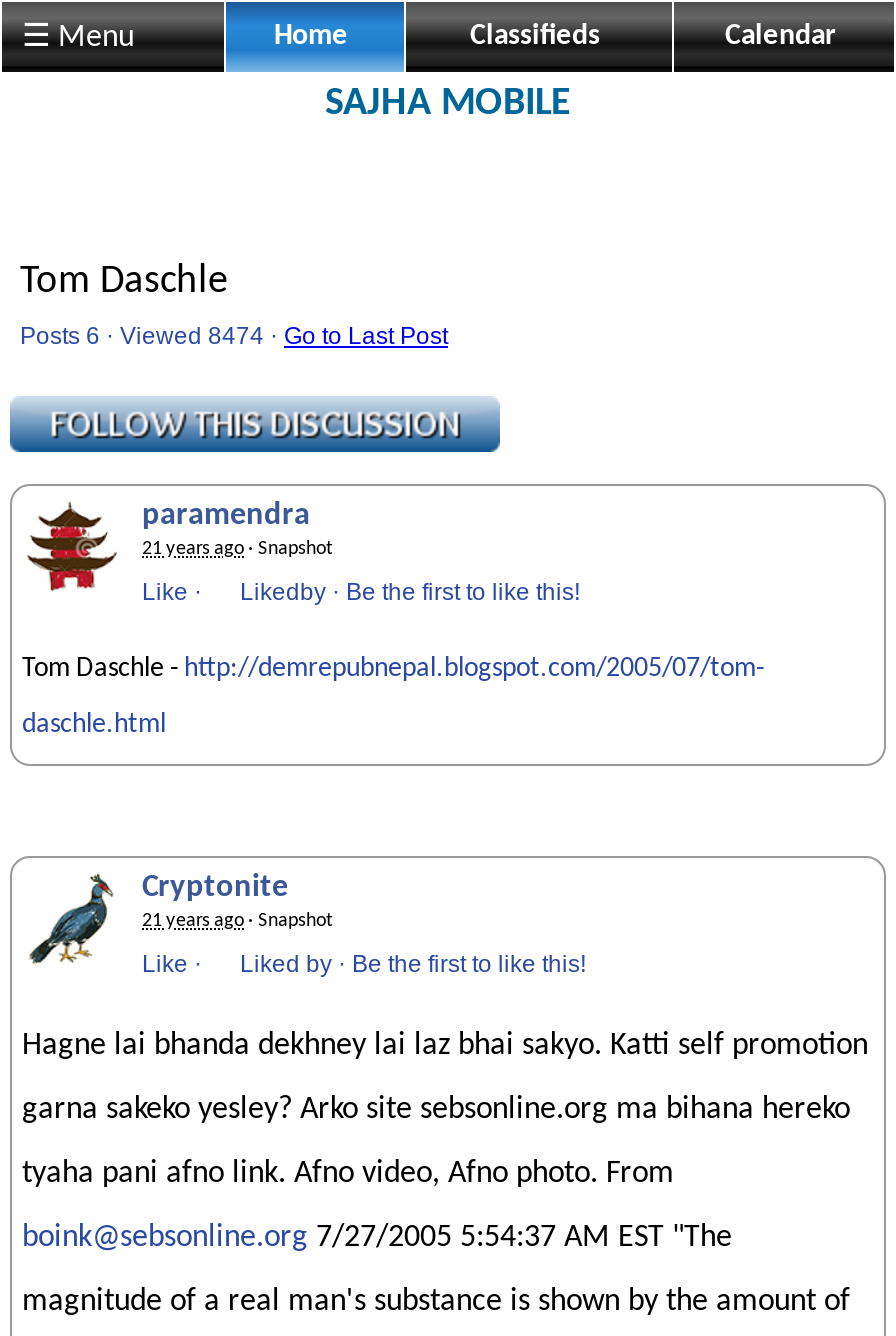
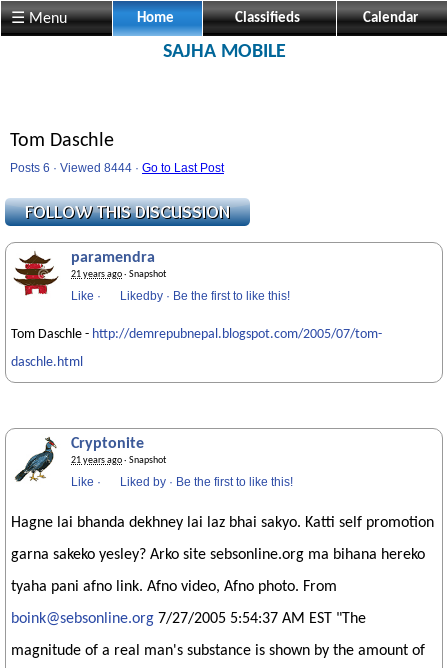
- Posts 6 · Viewed 8474 · Go to Last Post
+ Posts 6 · Viewed 8444 · Go to Last Post
